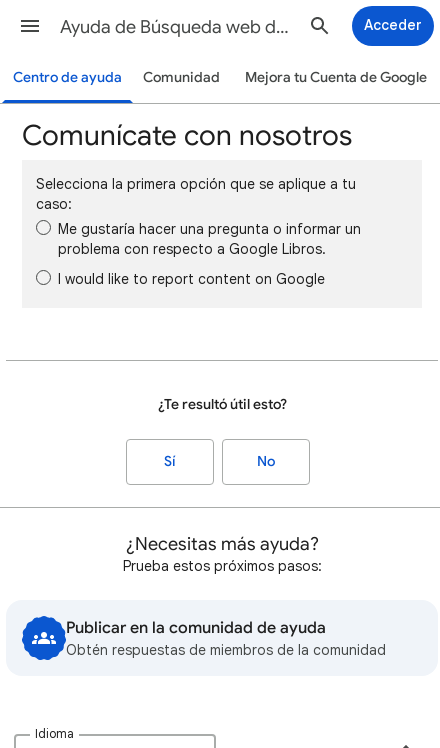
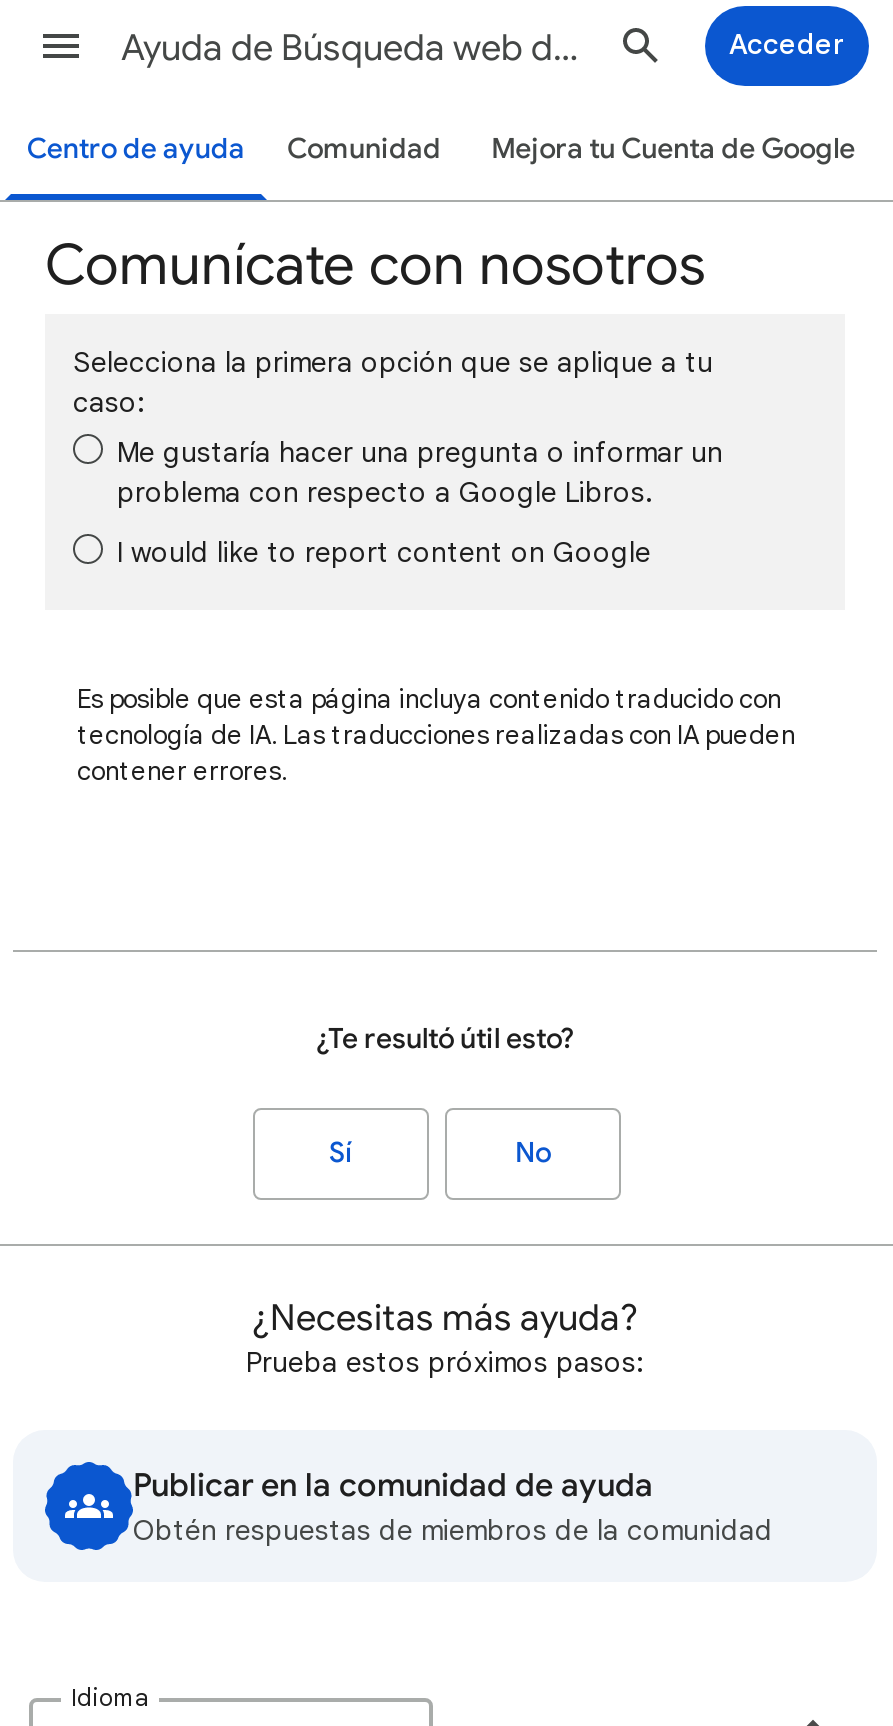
+ Es posible que esta página incluya contenido traducido con
+ tecnología de IA. Las traducciones realizadas con IA pueden
+ contener errores.
